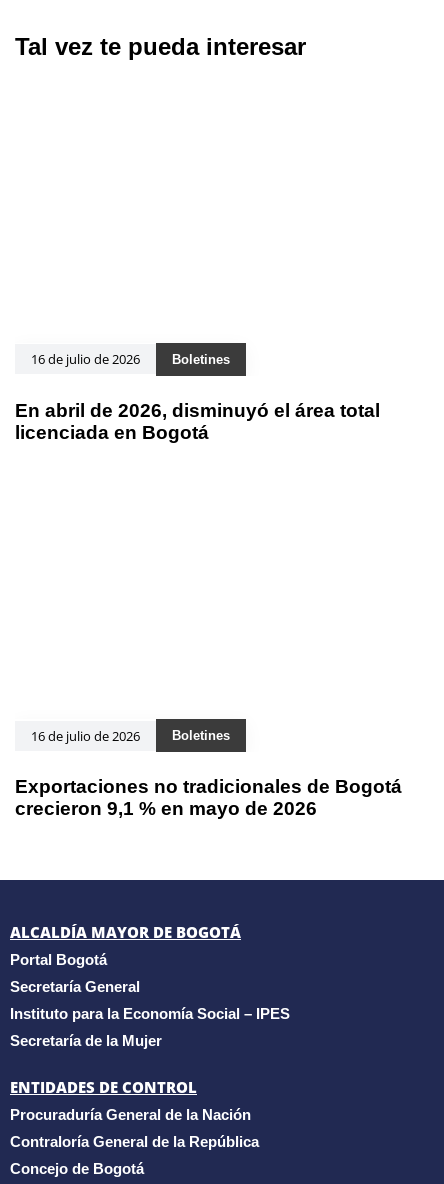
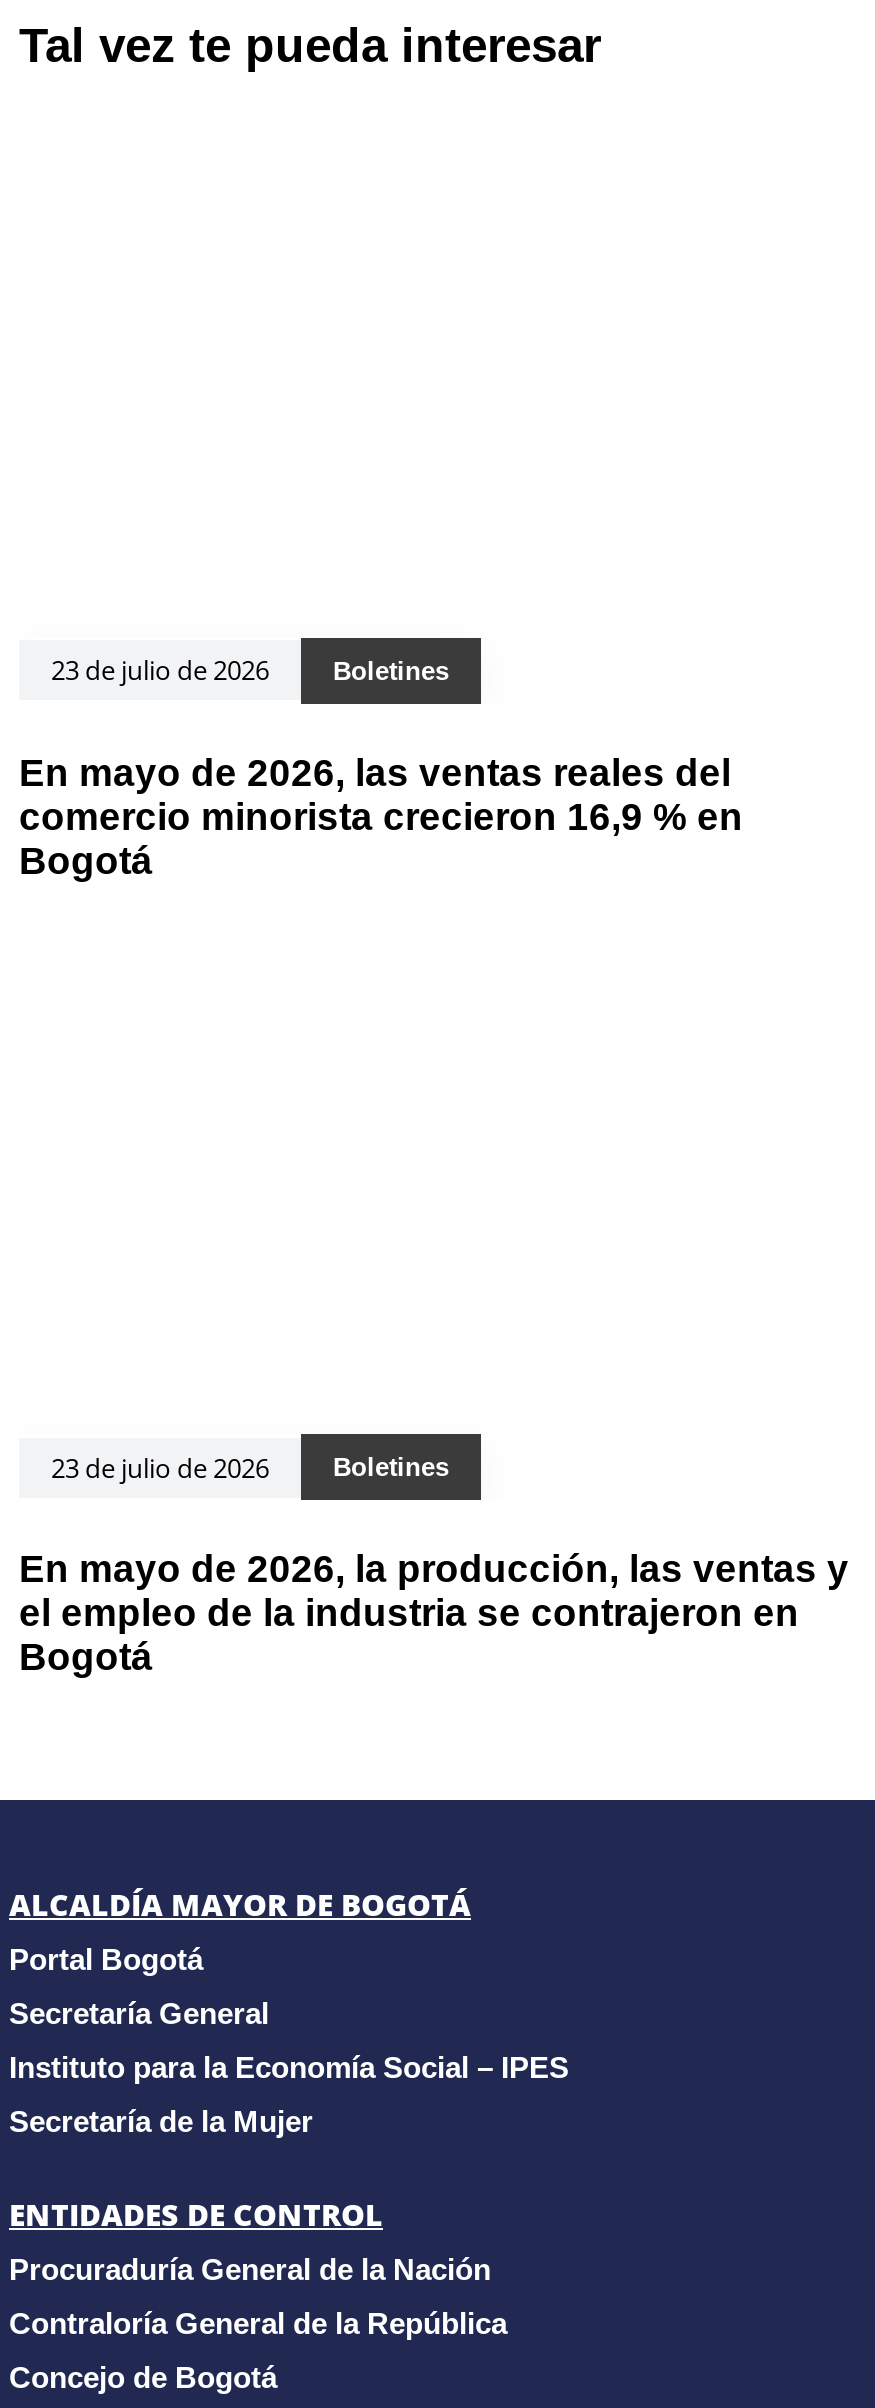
- 16 de julio de 2026
+ 23 de julio de 2026

- En abril de 2026, disminuyó el área total
- licenciada en Bogotá
+ En mayo de 2026, las ventas reales del
+ comercio minorista crecieron 16,9 % en
+ Bogotá

- 16 de julio de 2026
+ 23 de julio de 2026

- Exportaciones no tradicionales de Bogotá
- crecieron 9,1 % en mayo de 2026
+ En mayo de 2026, la producción, las ventas y
+ el empleo de la industria se contrajeron en
+ Bogotá
